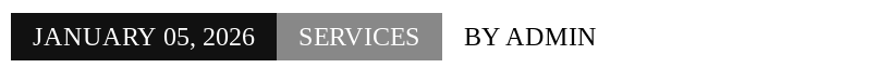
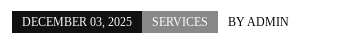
- JANUARY 05, 2026 SERVICES BY ADMIN
+ DECEMBER 03, 2025 SERVICES BY ADMIN
